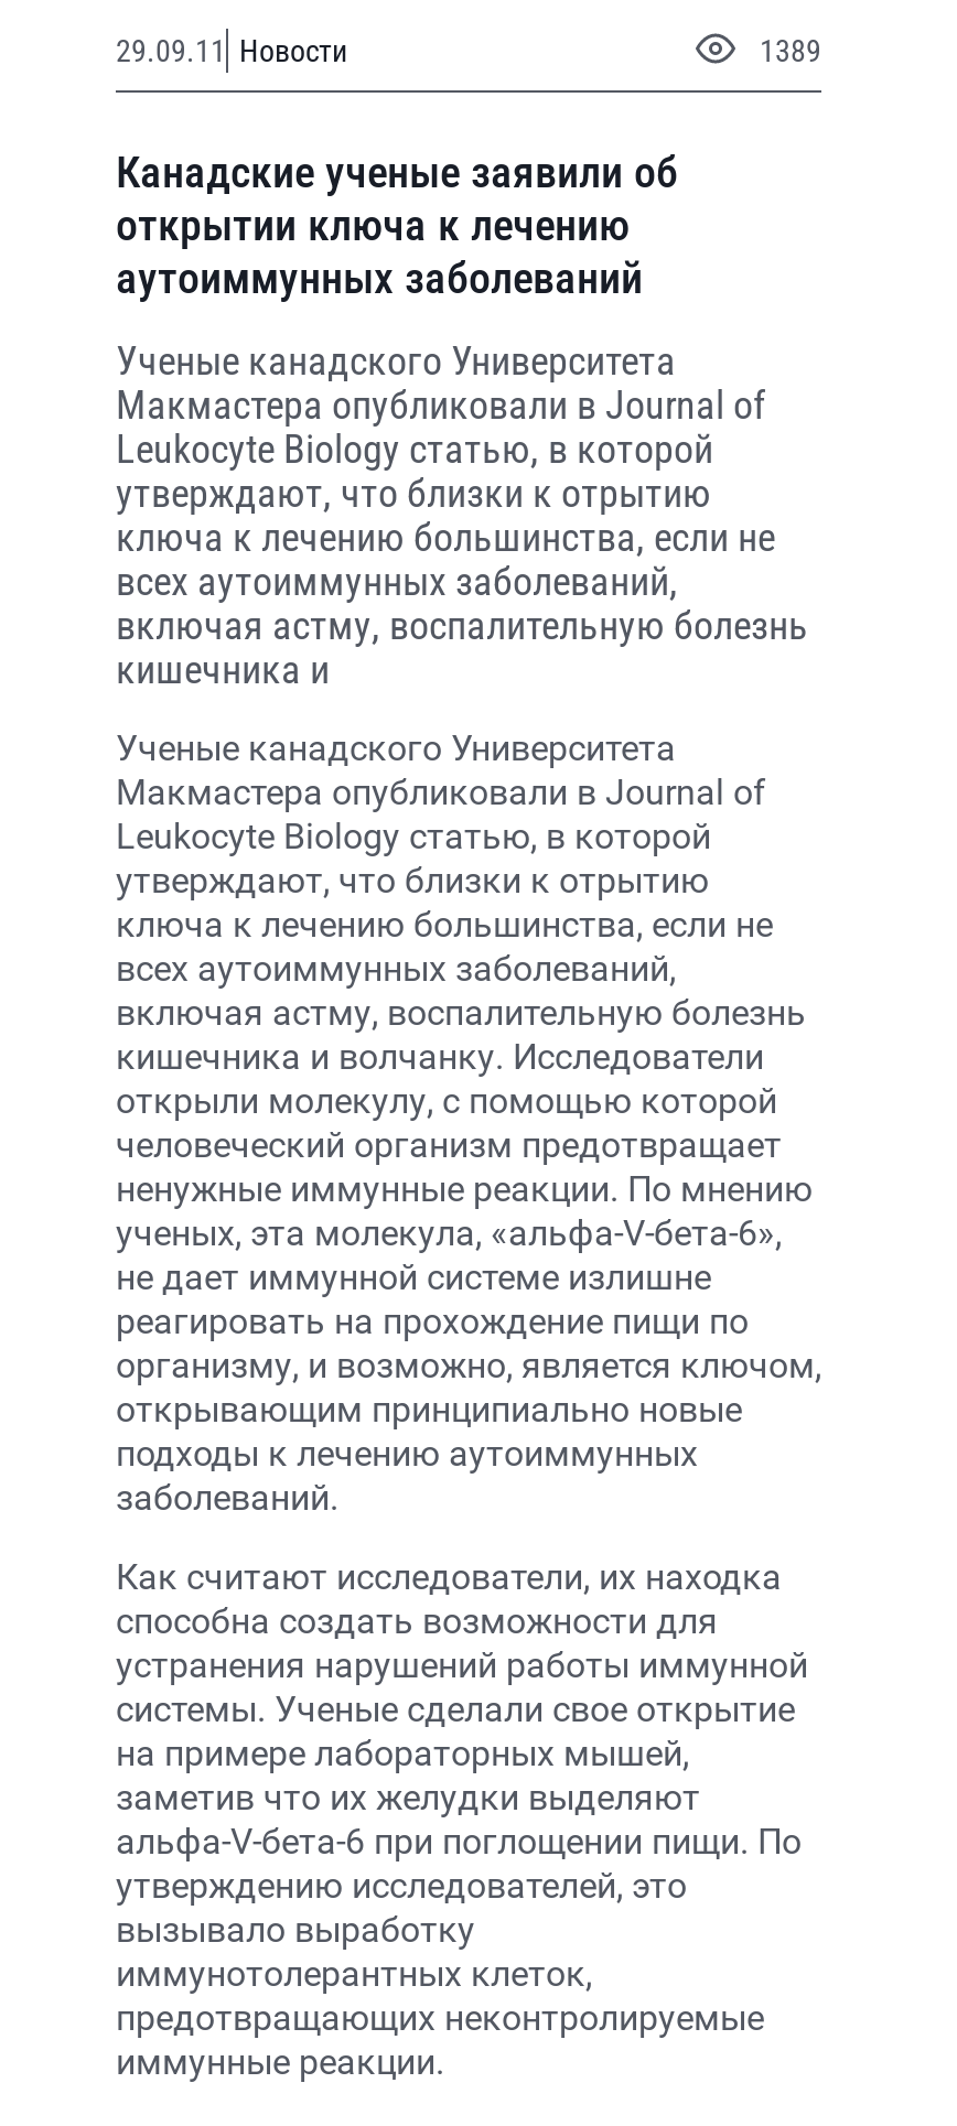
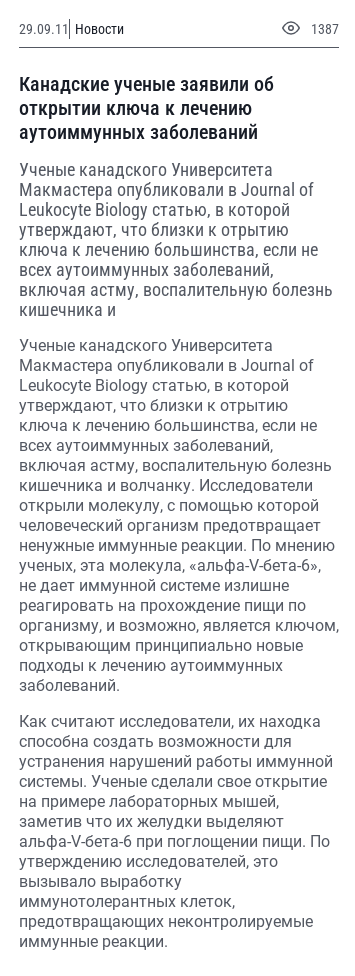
- 1389
+ 1387
